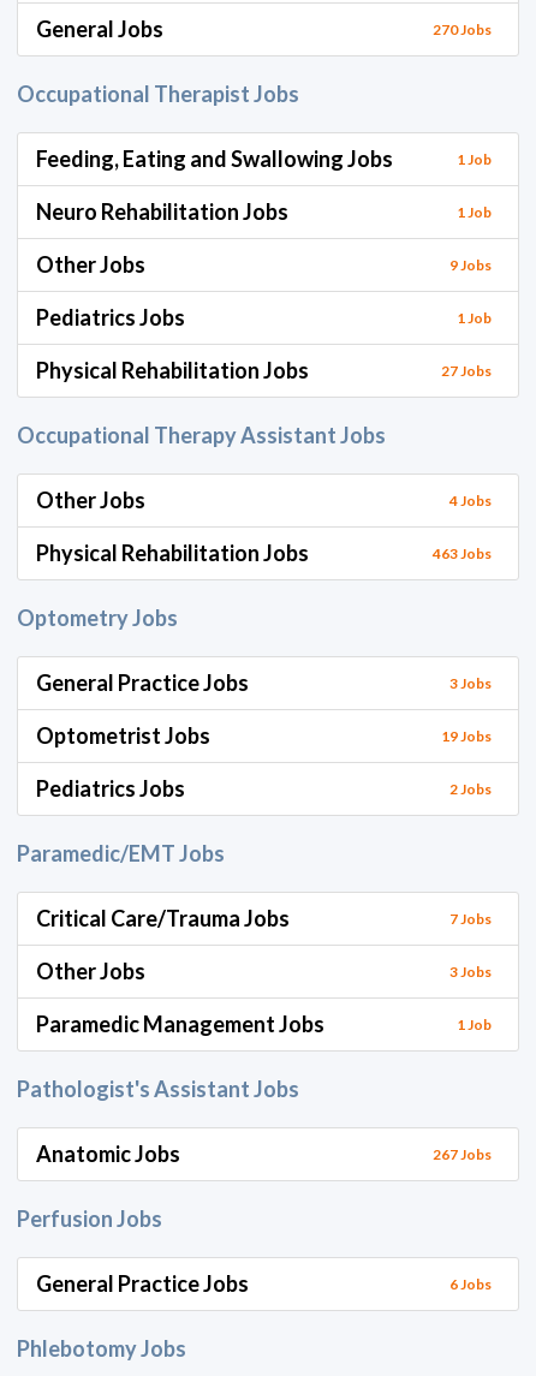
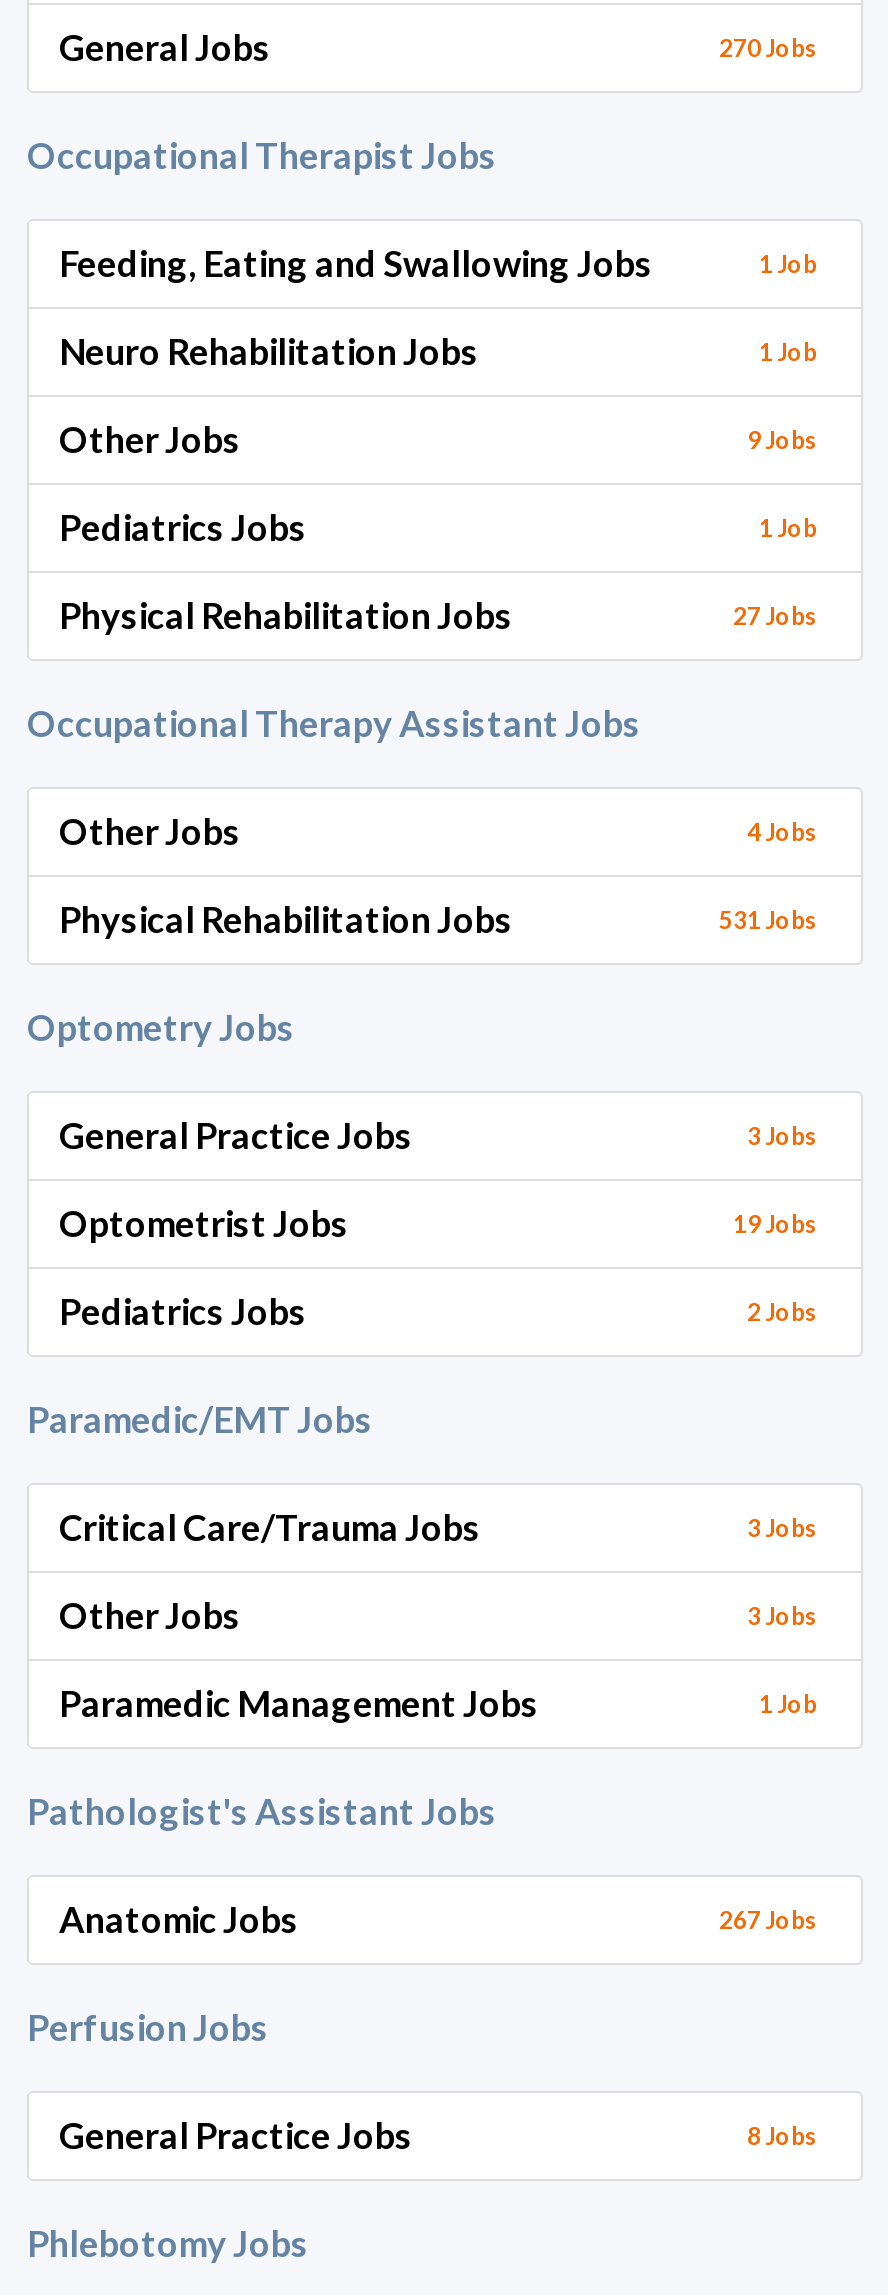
- 463 Jobs
+ 531 Jobs

- 7 Jobs
+ 3 Jobs

- 6 Jobs
+ 8 Jobs
